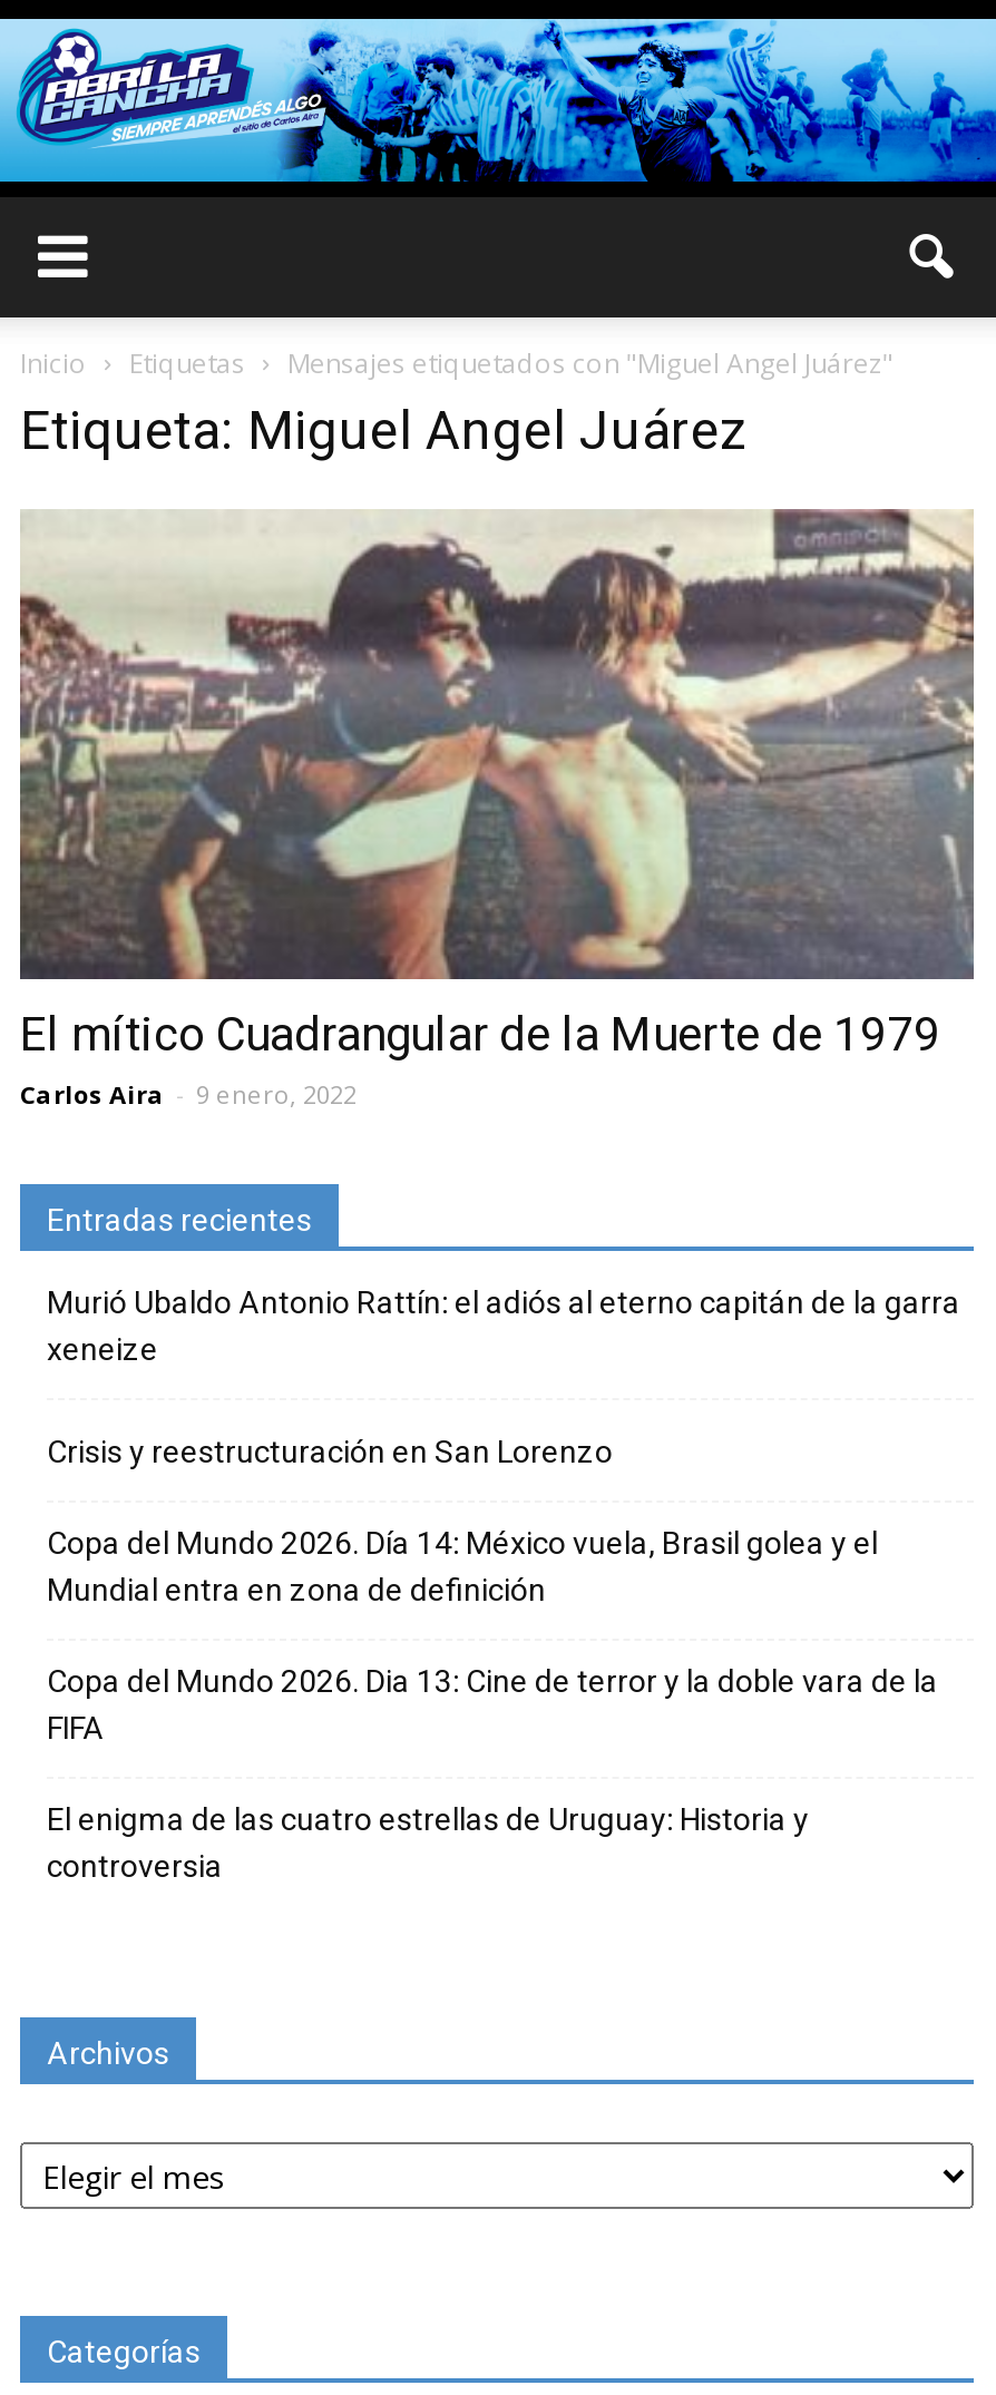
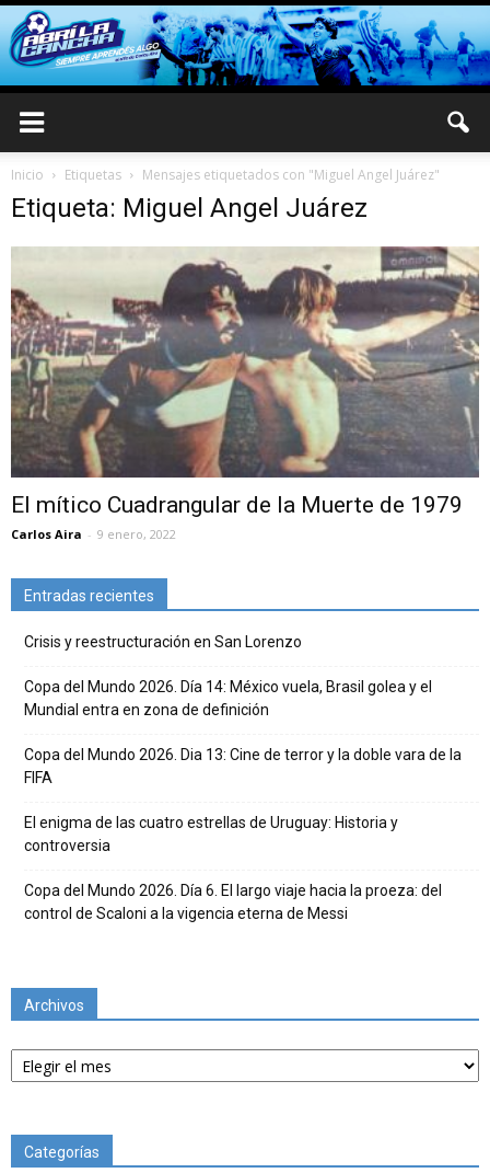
- Murió Ubaldo Antonio Rattín: el adiós al eterno capitán de la garra
- xeneize

moved up: Crisis y reestructuración en San Lorenzo | Copa del Mundo 2026. Día 14: México vuela, Brasil golea y el | Mundial entra en zona de definición | Copa del Mundo 2026. Dia 13: Cine de terror y la doble vara de la | FIFA | El enigma de las cuatro estrellas de Uruguay: Historia y | controversia

+ Copa del Mundo 2026. Día 6. El largo viaje hacia la proeza: del
+ control de Scaloni a la vigencia eterna de Messi
